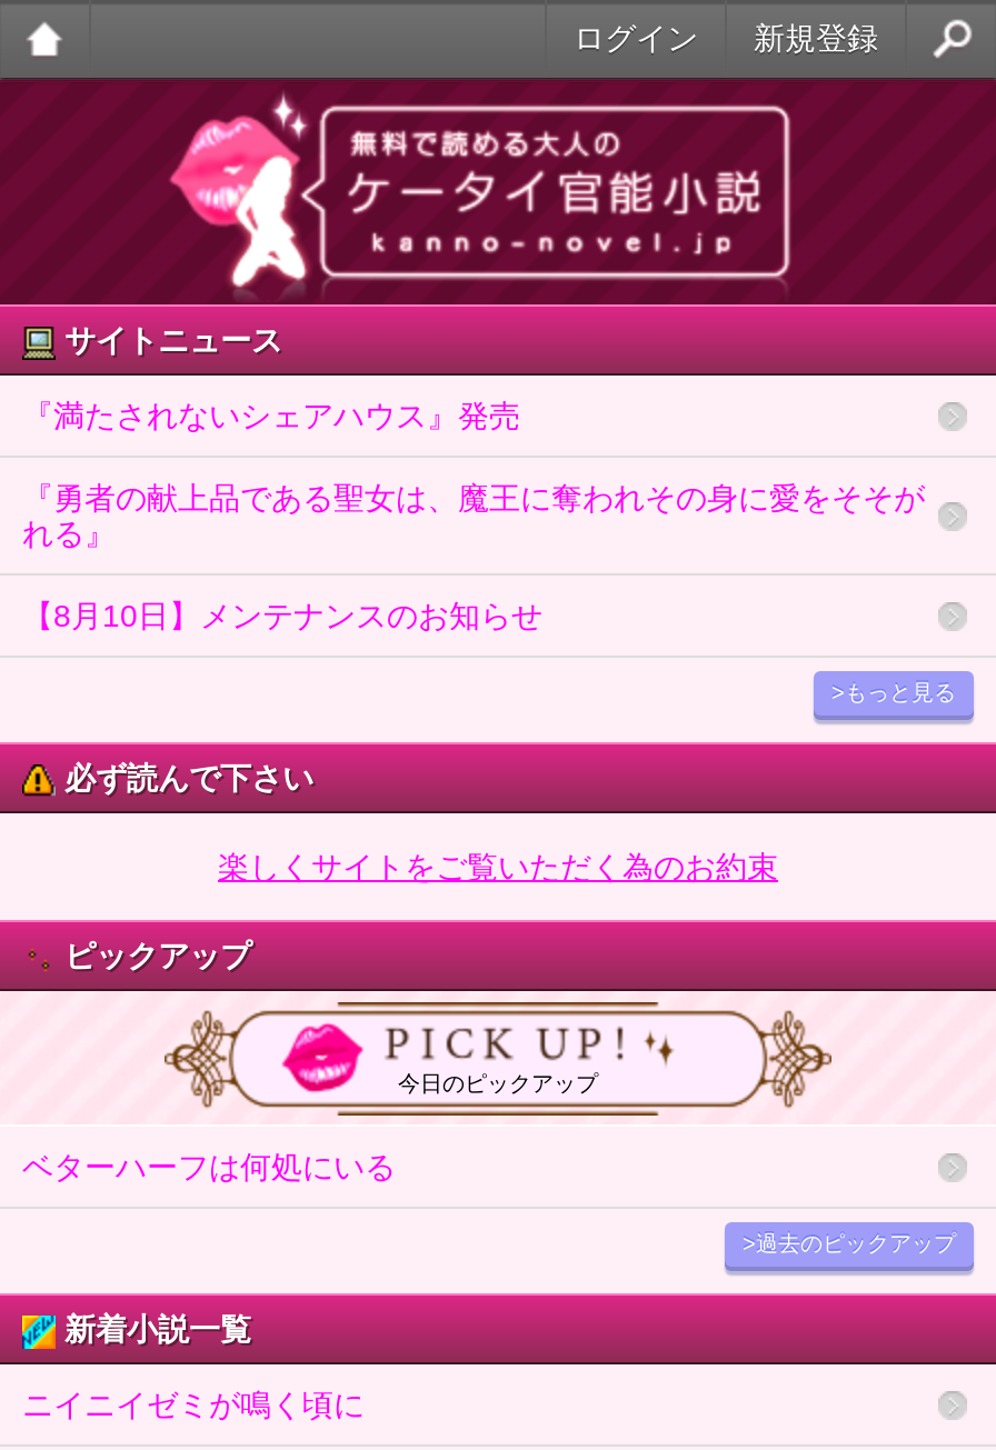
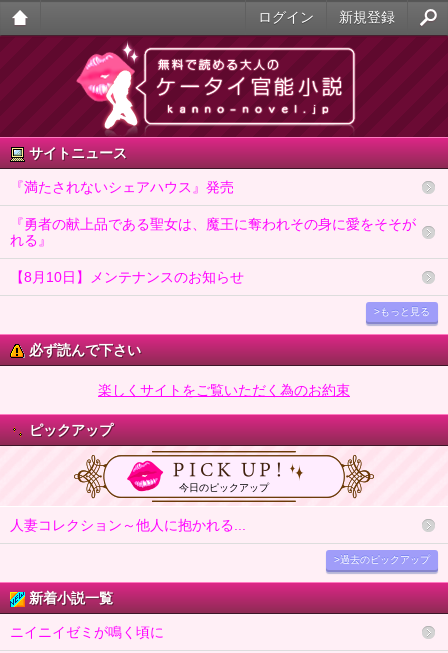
- ベターハーフは何処にいる
+ 人妻コレクション～他人に抱かれる...
